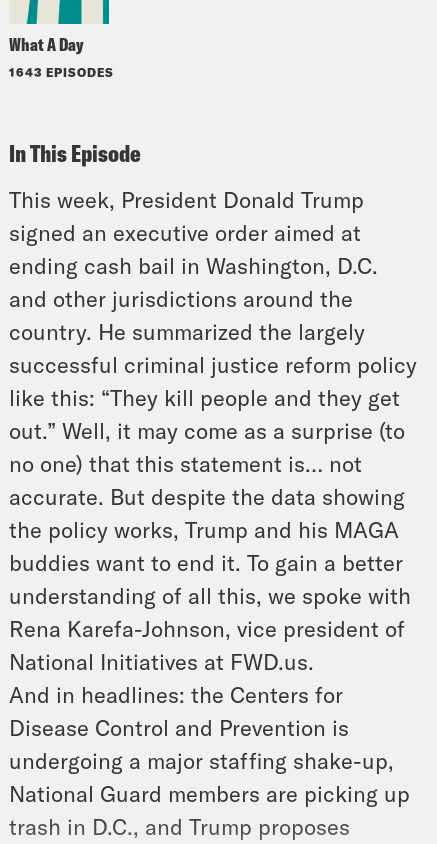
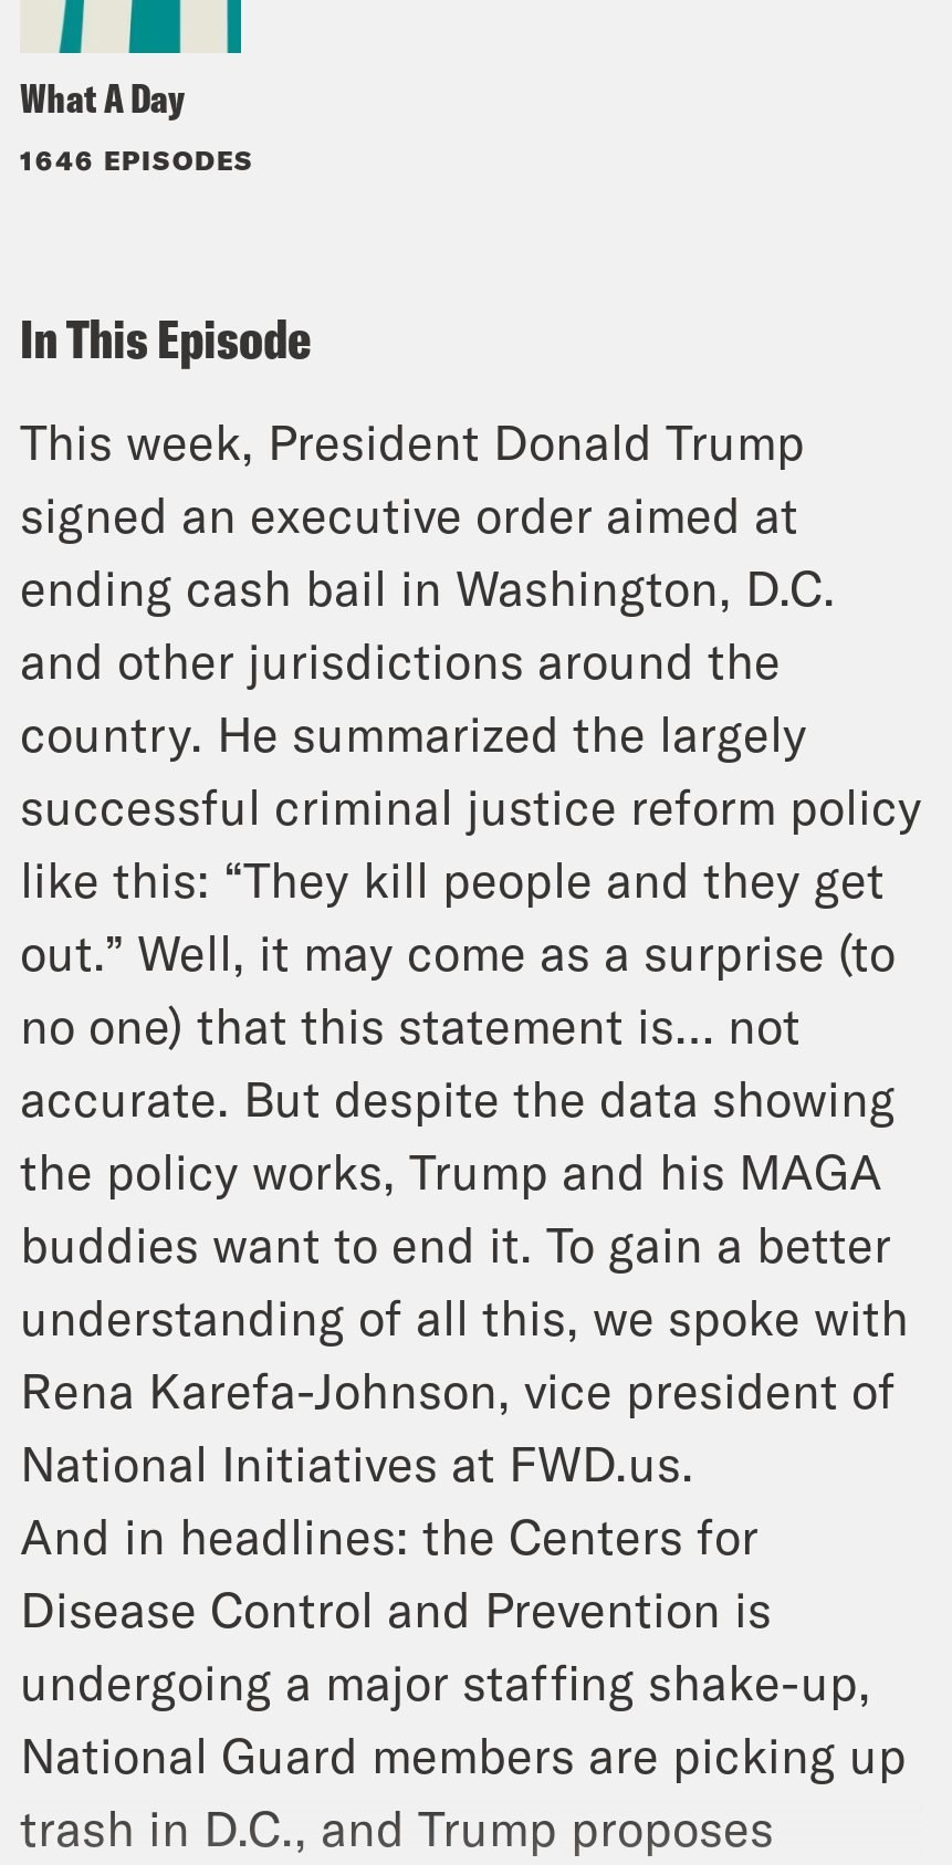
- 1643 EPISODES
+ 1646 EPISODES
